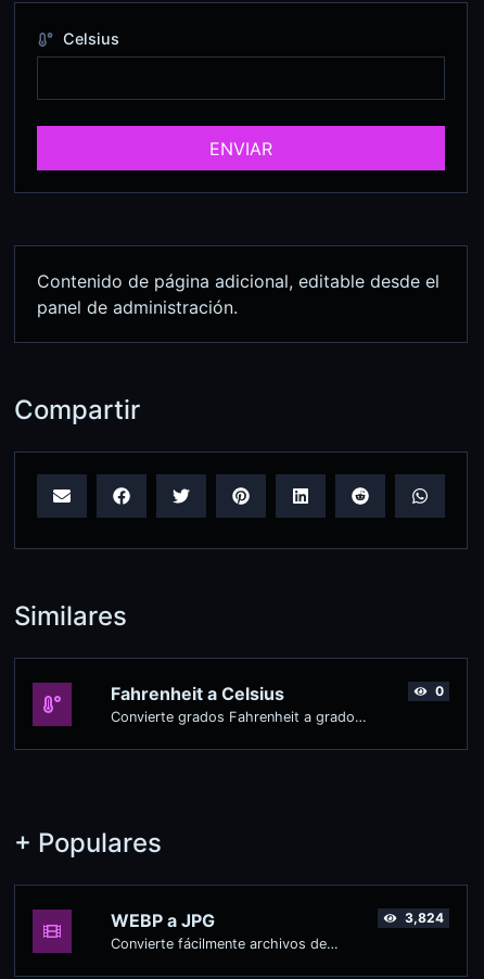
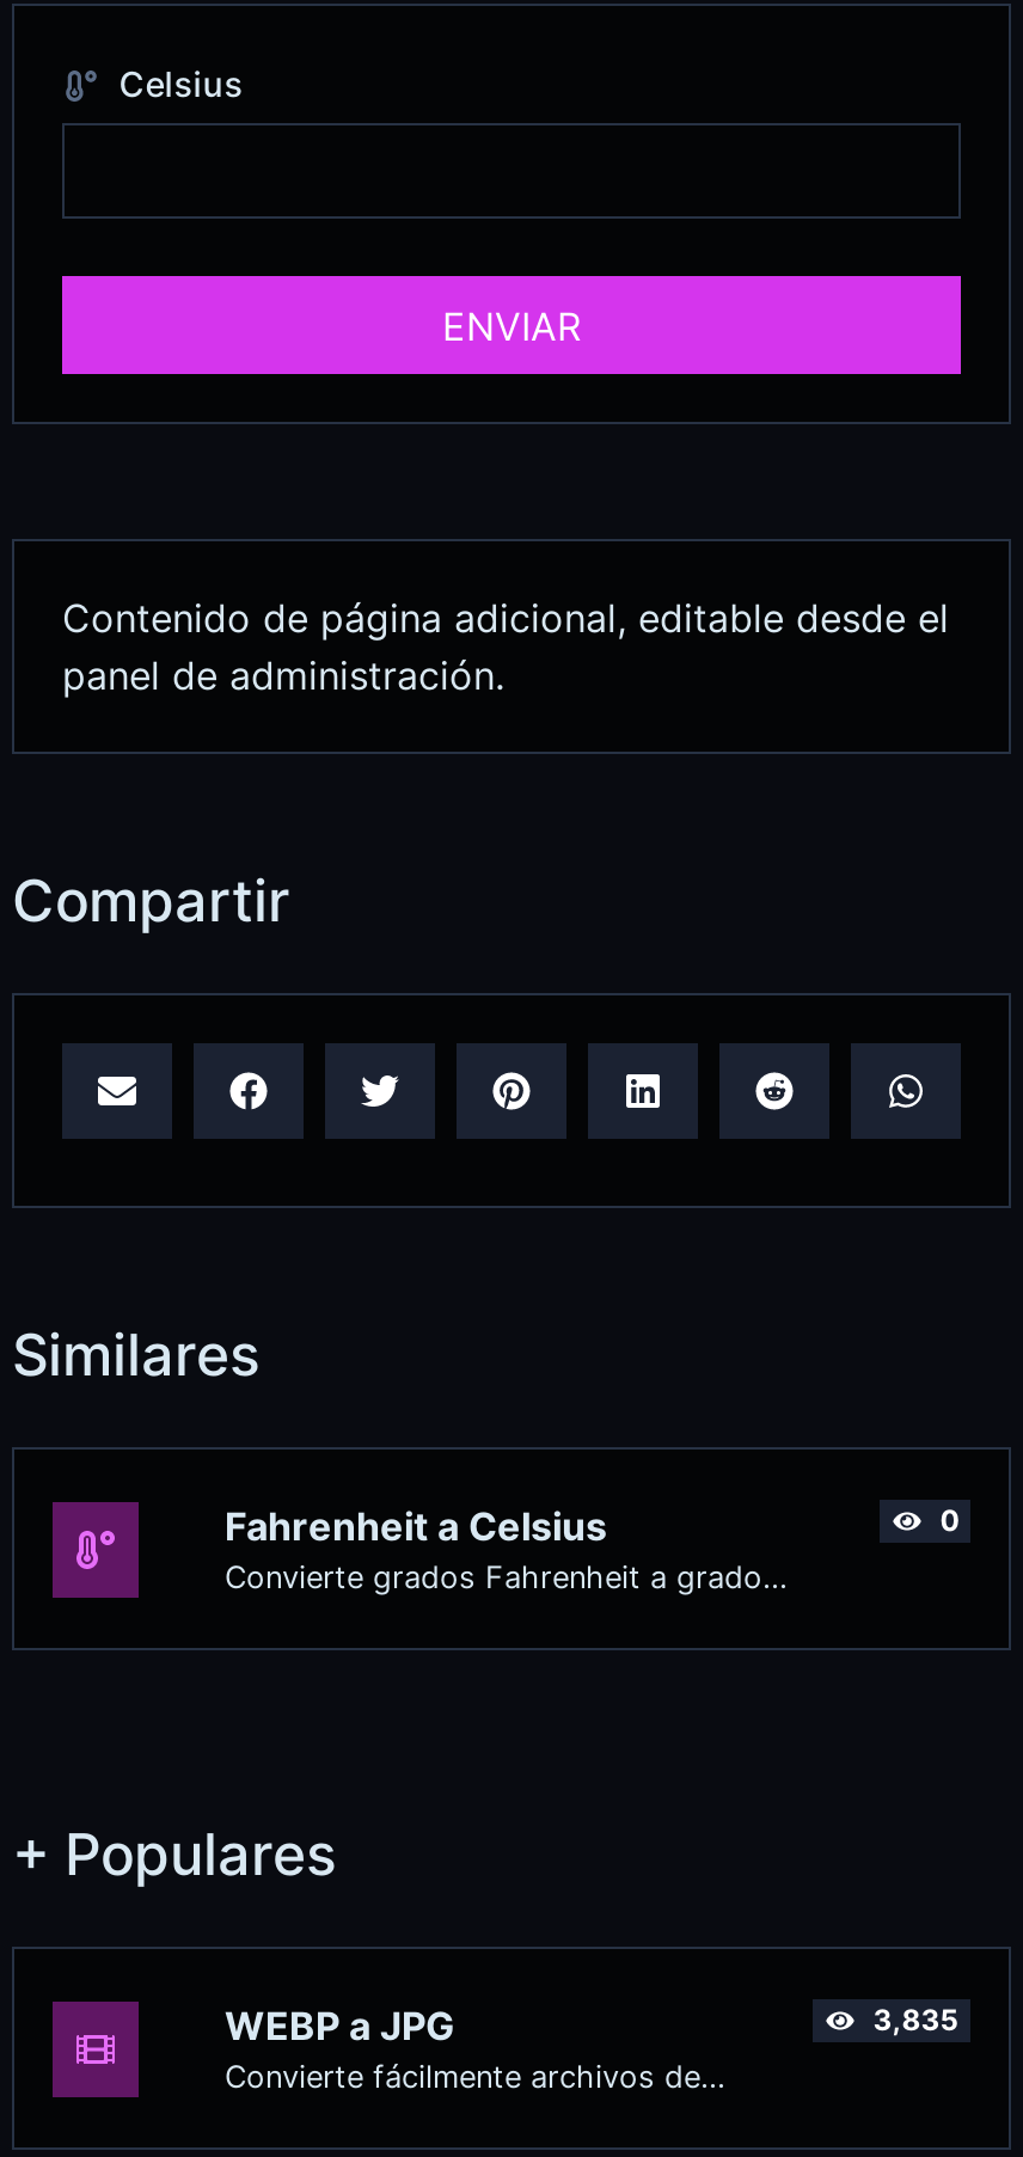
- 3,824
+ 3,835
